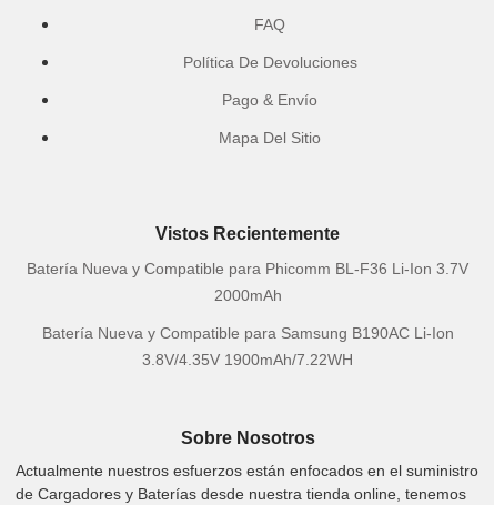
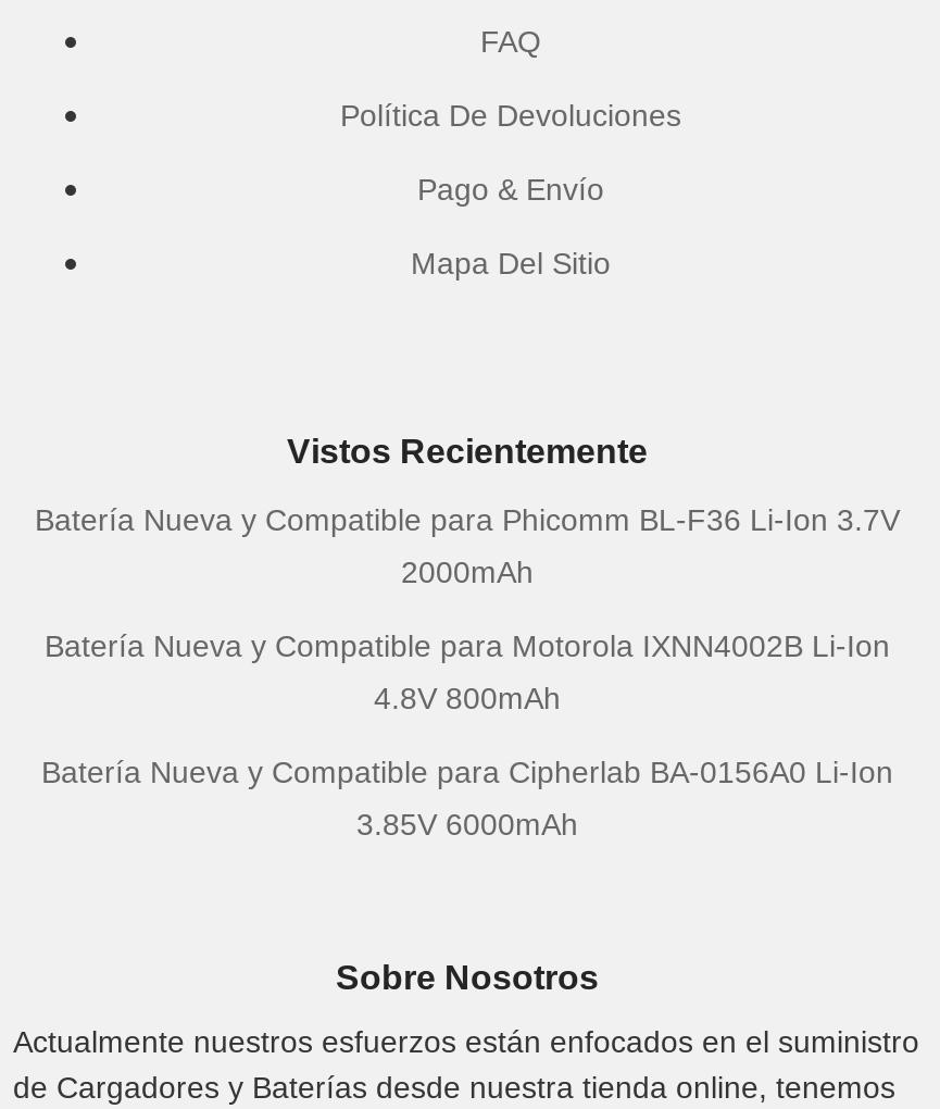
- Batería Nueva y Compatible para Samsung B190AC Li-Ion
- 3.8V/4.35V 1900mAh/7.22WH
+ Batería Nueva y Compatible para Motorola IXNN4002B Li-Ion
+ 4.8V 800mAh
+ Batería Nueva y Compatible para Cipherlab BA-0156A0 Li-Ion
+ 3.85V 6000mAh
